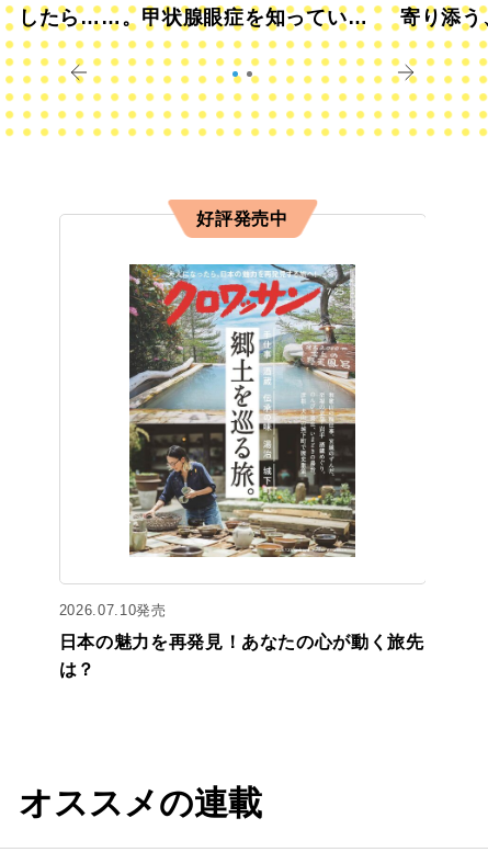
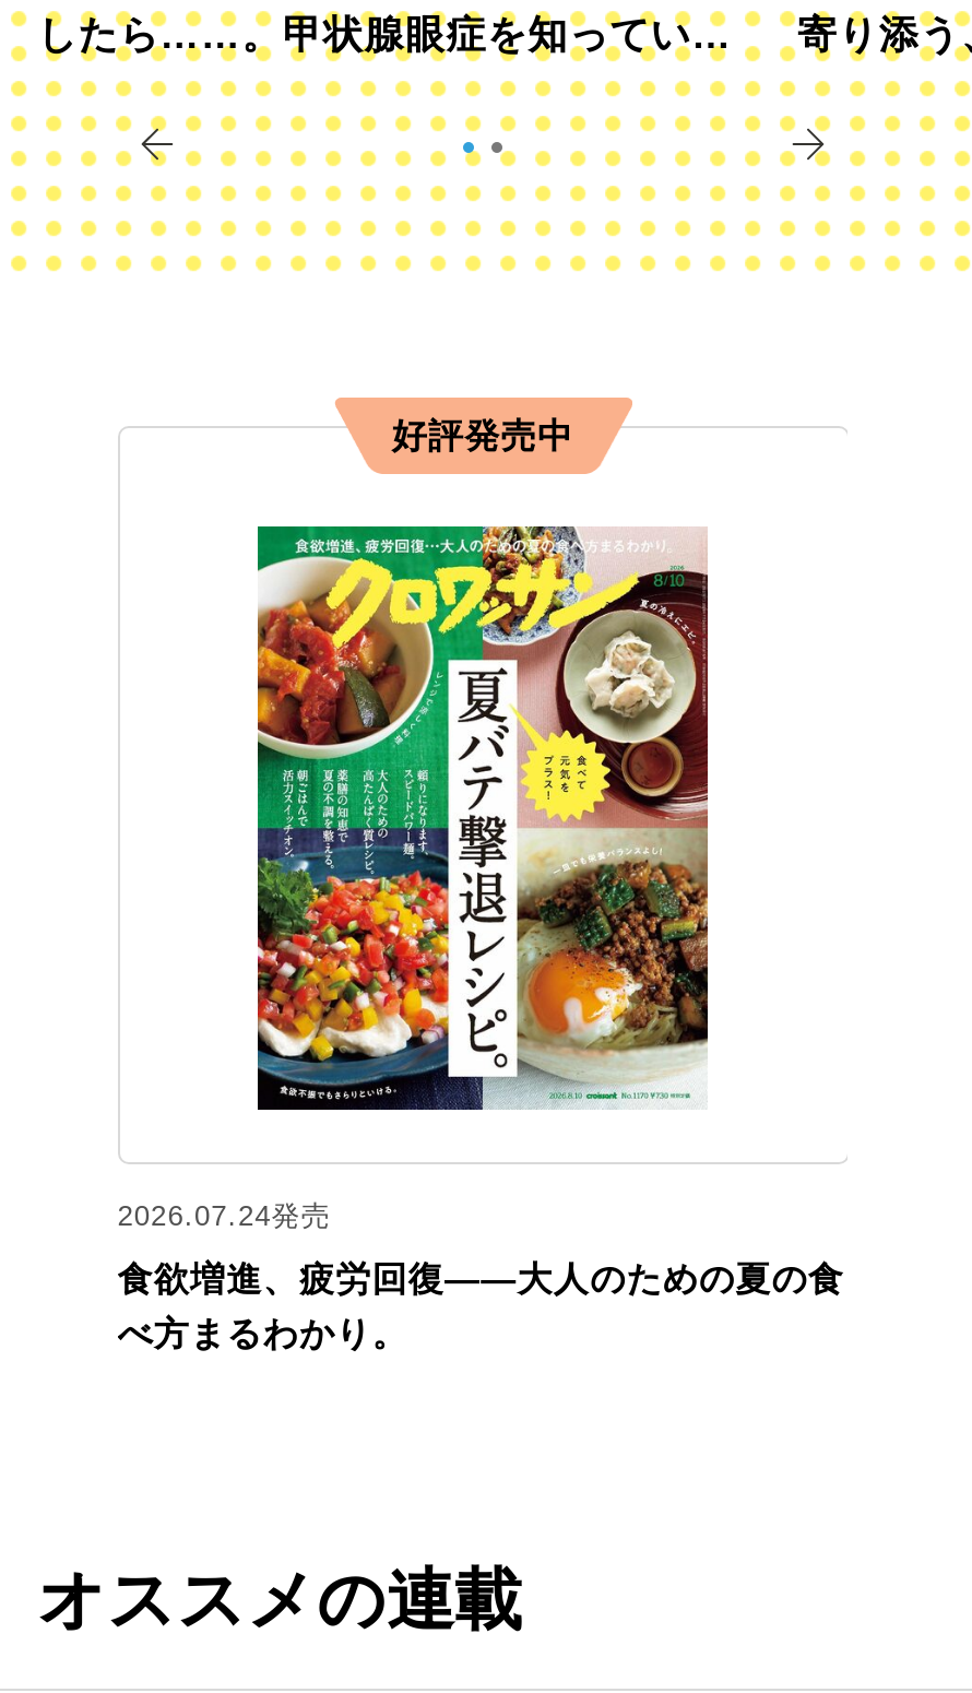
- [image]
- 2026.07.10発売
+ [image]
+ 2026.07.24発売

- 日本の魅力を再発見！あなたの心が動く旅先
+ 食欲増進、疲労回復——大人のための夏の食

- は？
+ べ方まるわかり。
